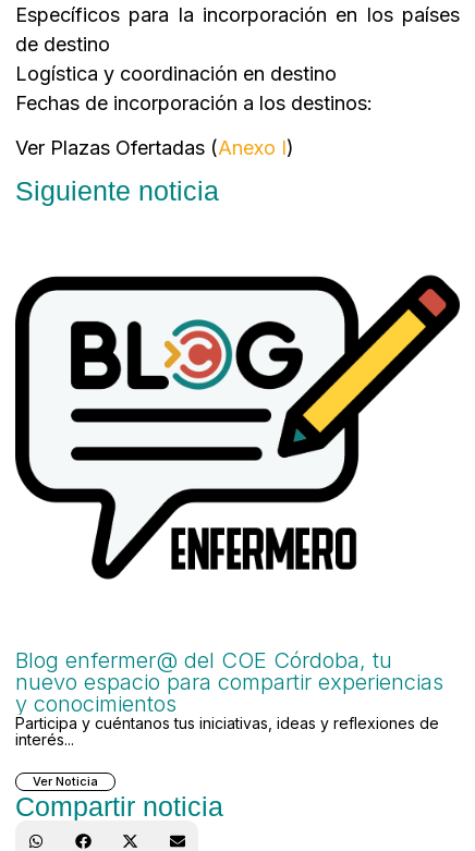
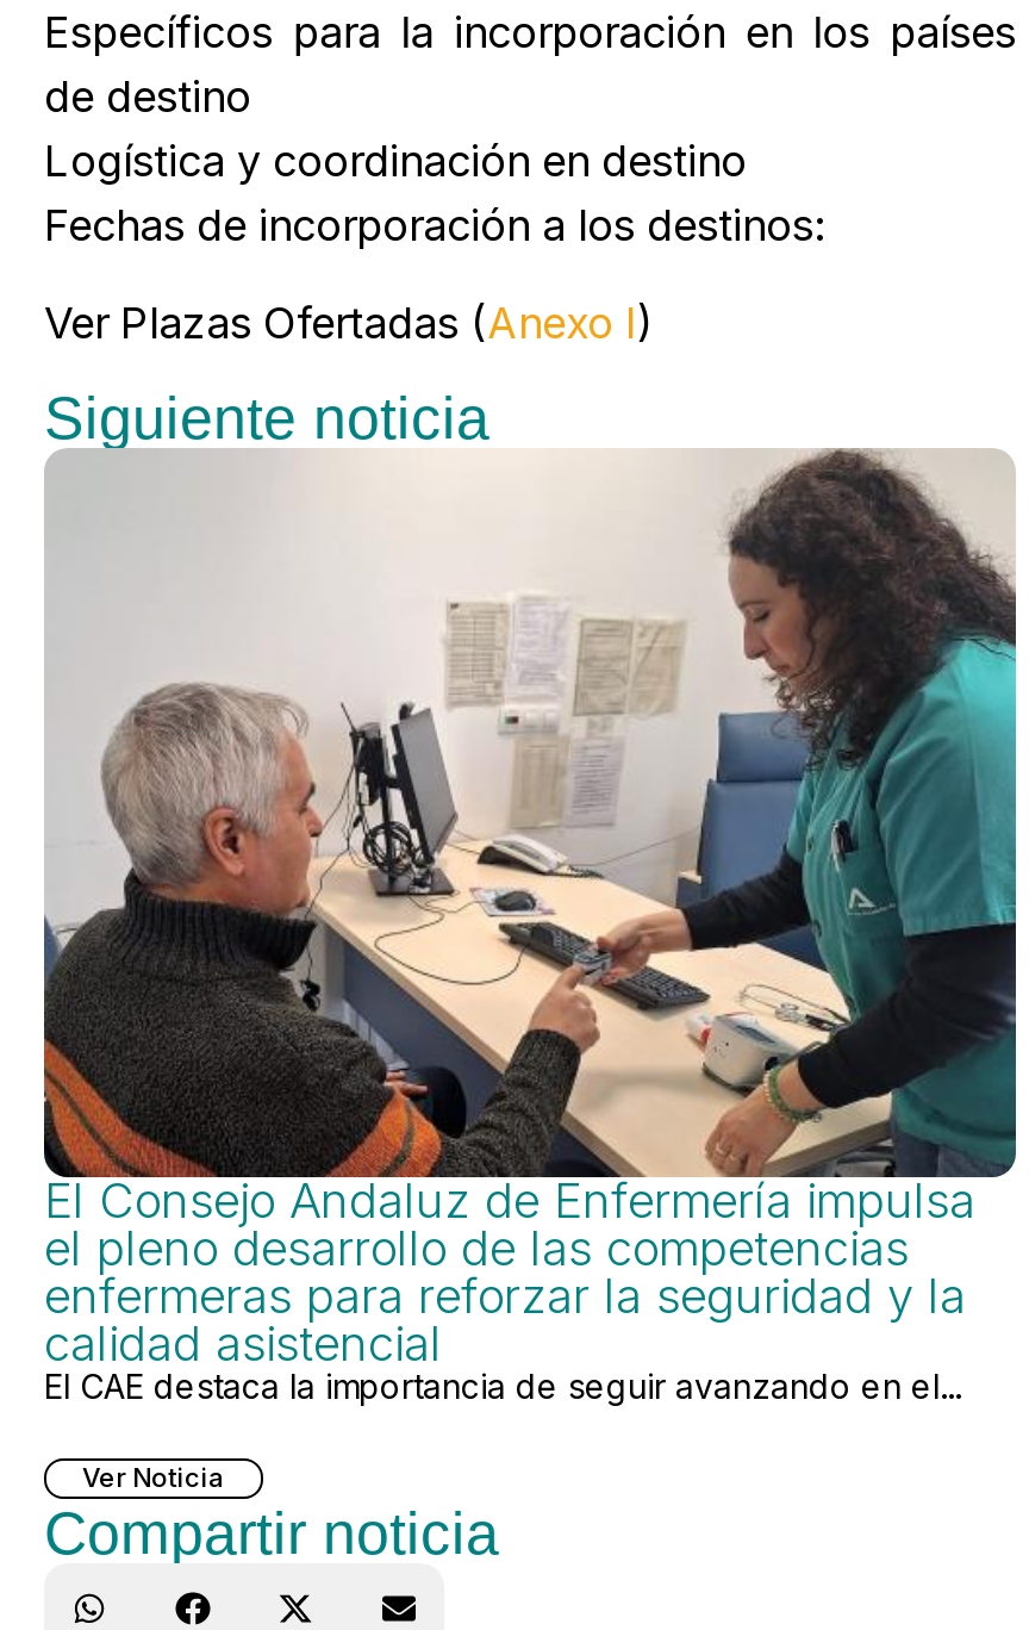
- [image]
+ [image]

- Blog enfermer@ del COE Córdoba, tu
- nuevo espacio para compartir experiencias
- y conocimientos
- Participa y cuéntanos tus iniciativas, ideas y reflexiones de
- interés...
+ El Consejo Andaluz de Enfermería impulsa
+ el pleno desarrollo de las competencias
+ enfermeras para reforzar la seguridad y la
+ calidad asistencial
+ El CAE destaca la importancia de seguir avanzando en el...
